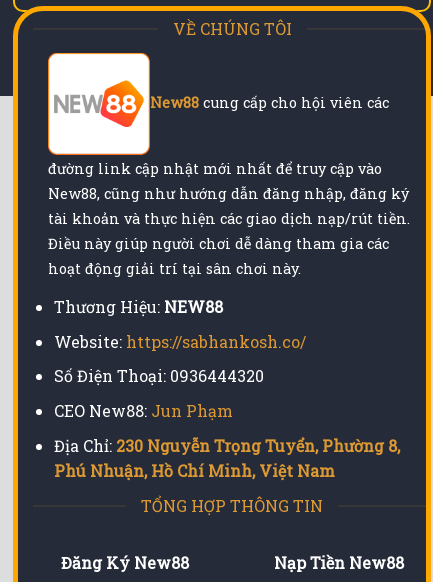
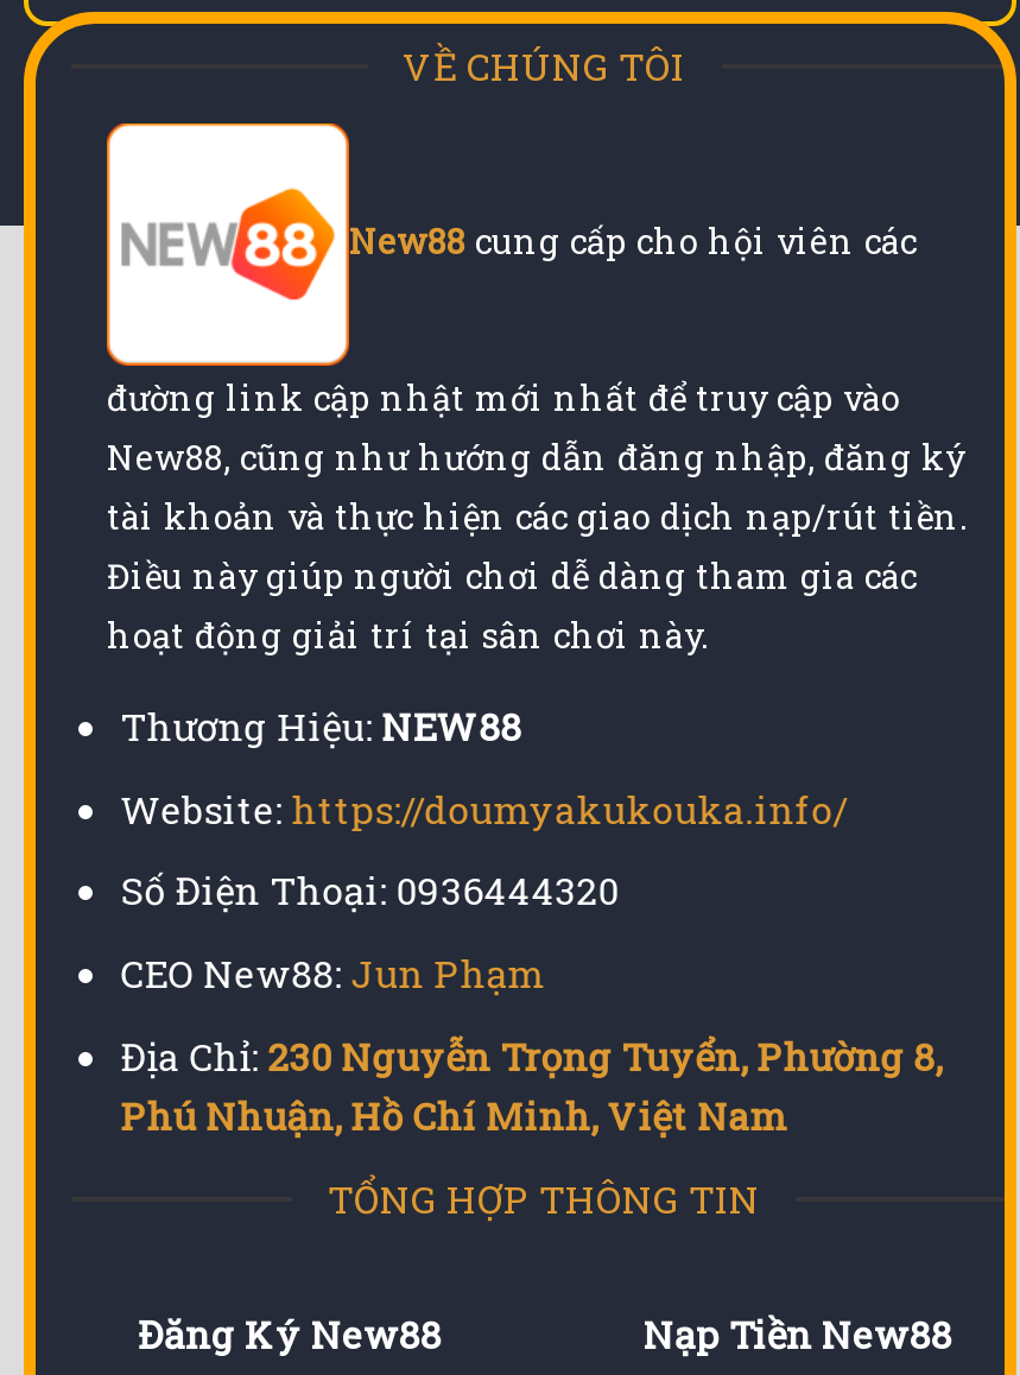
- Website: https://sabhankosh.co/
+ Website: https://doumyakukouka.info/
